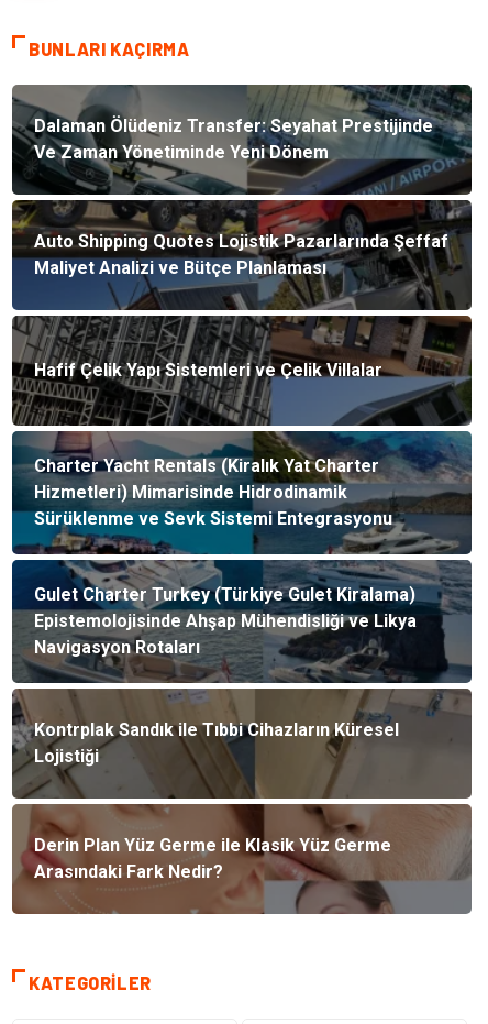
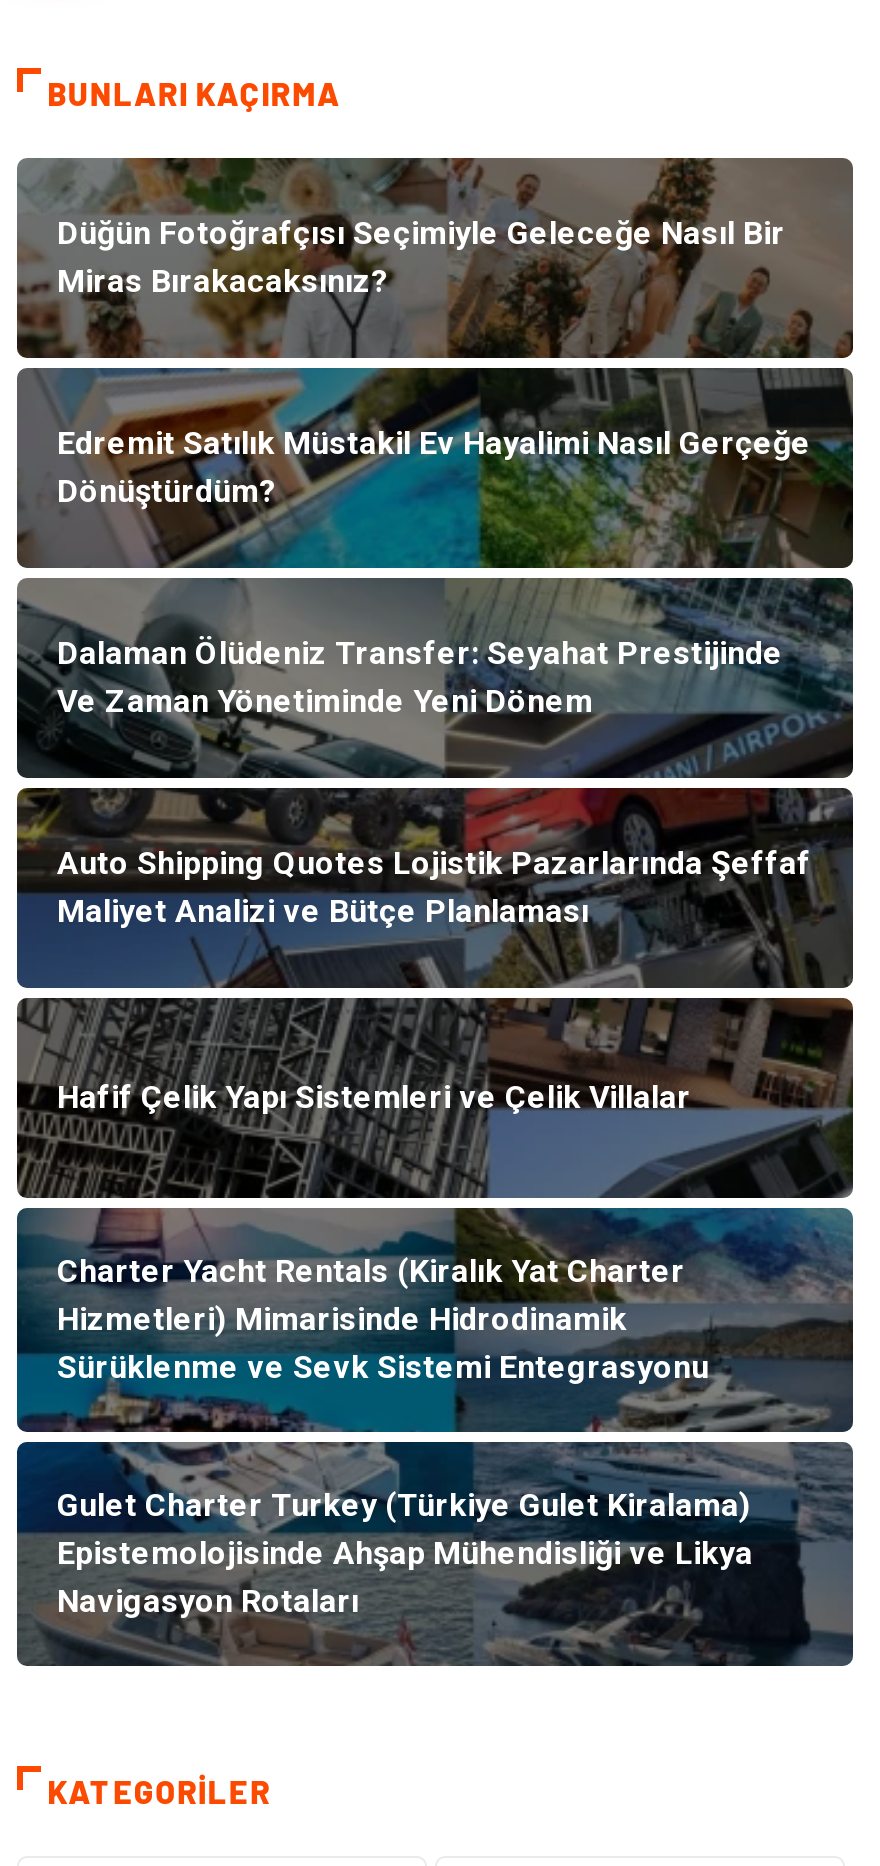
+ [image]
+ Düğün Fotoğrafçısı Seçimiyle Geleceğe Nasıl Bir
+ Miras Bırakacaksınız?

+ Edremit Satılık Müstakil Ev Hayalimi Nasıl Gerçeğe
+ Dönüştürdüm?

moved down: Dalaman Ölüdeniz Transfer: Seyahat Prestijinde | Ve Zaman Yönetiminde Yeni Dönem | Auto Shipping Quotes Lojistik Pazarlarında Şeffaf | ... | Epistemolojisinde Ahşap Mühendisliği ve Likya | Navigasyon Rotaları

- [image]
- Kontrplak Sandık ile Tıbbi Cihazların Küresel
- Lojistiği

- Derin Plan Yüz Germe ile Klasik Yüz Germe
- Arasındaki Fark Nedir?
